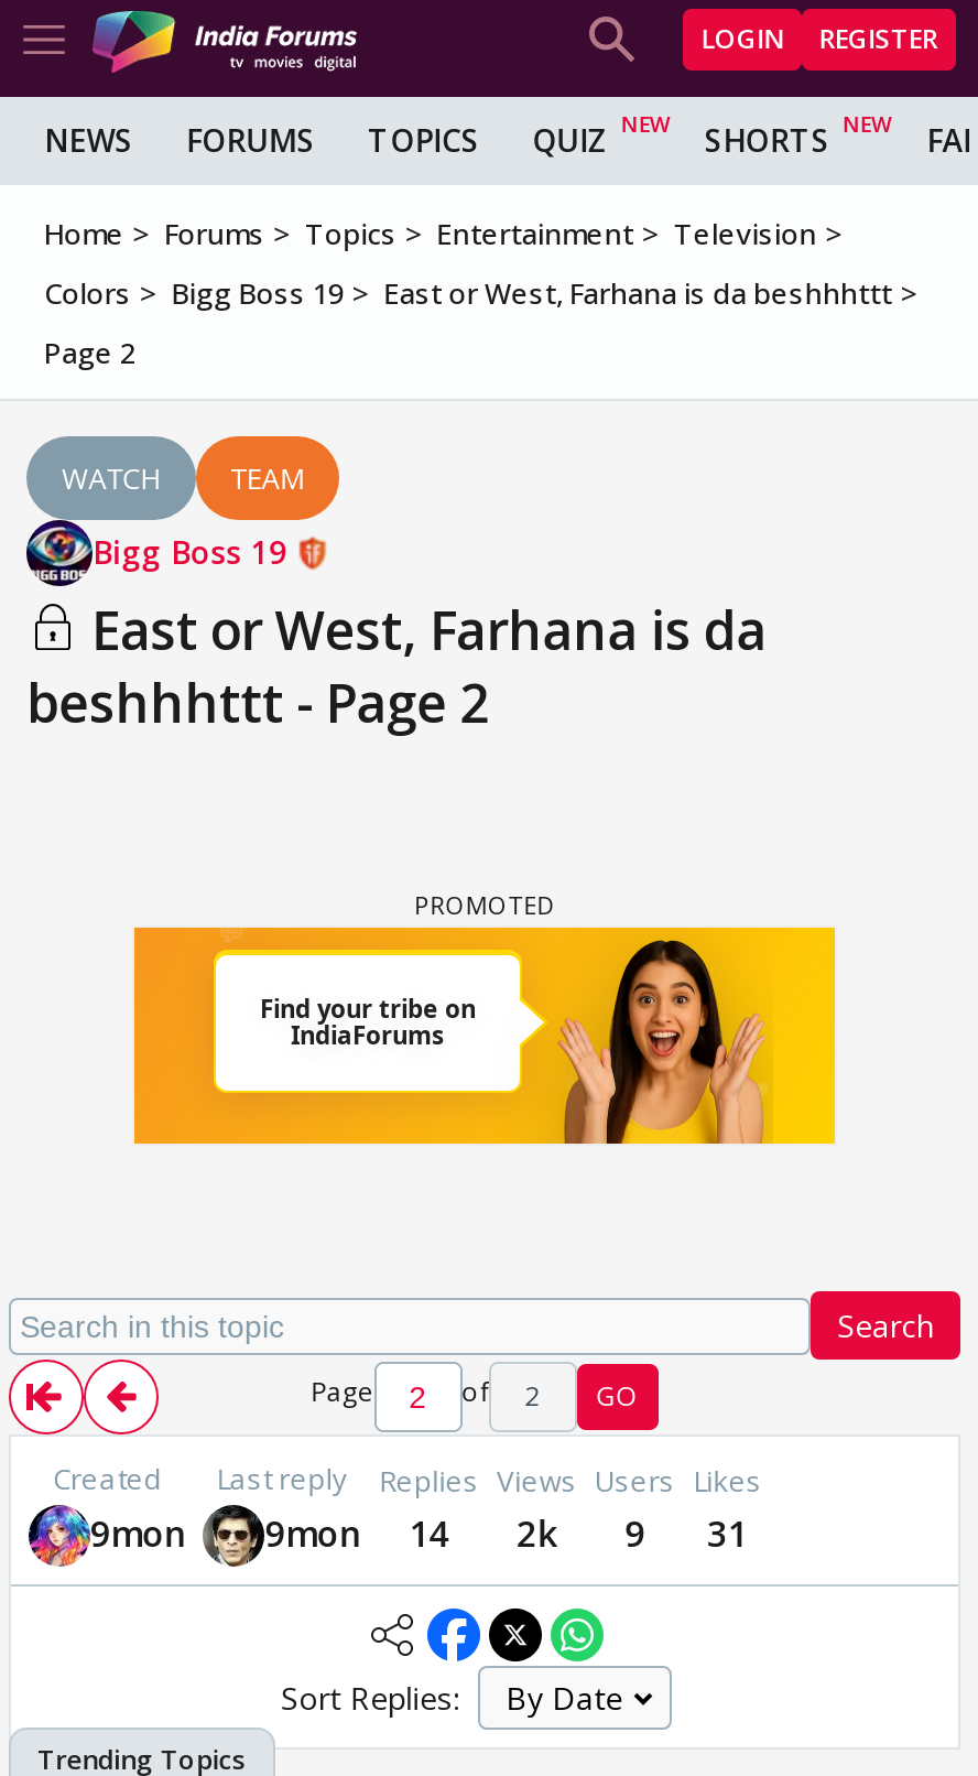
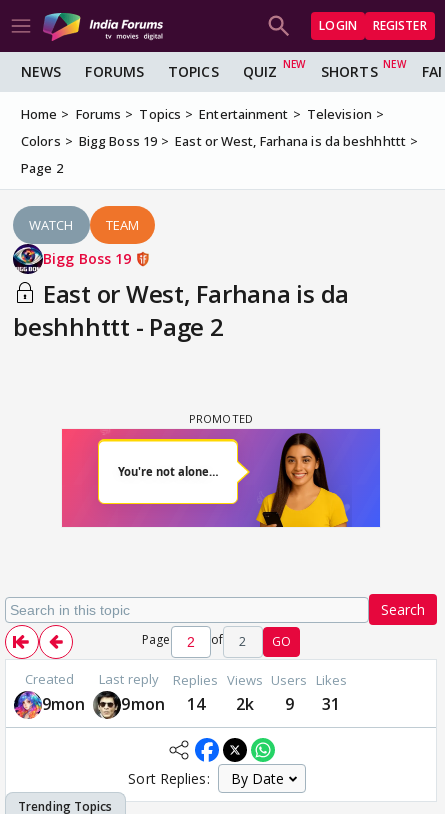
- [image]
+ [image]
